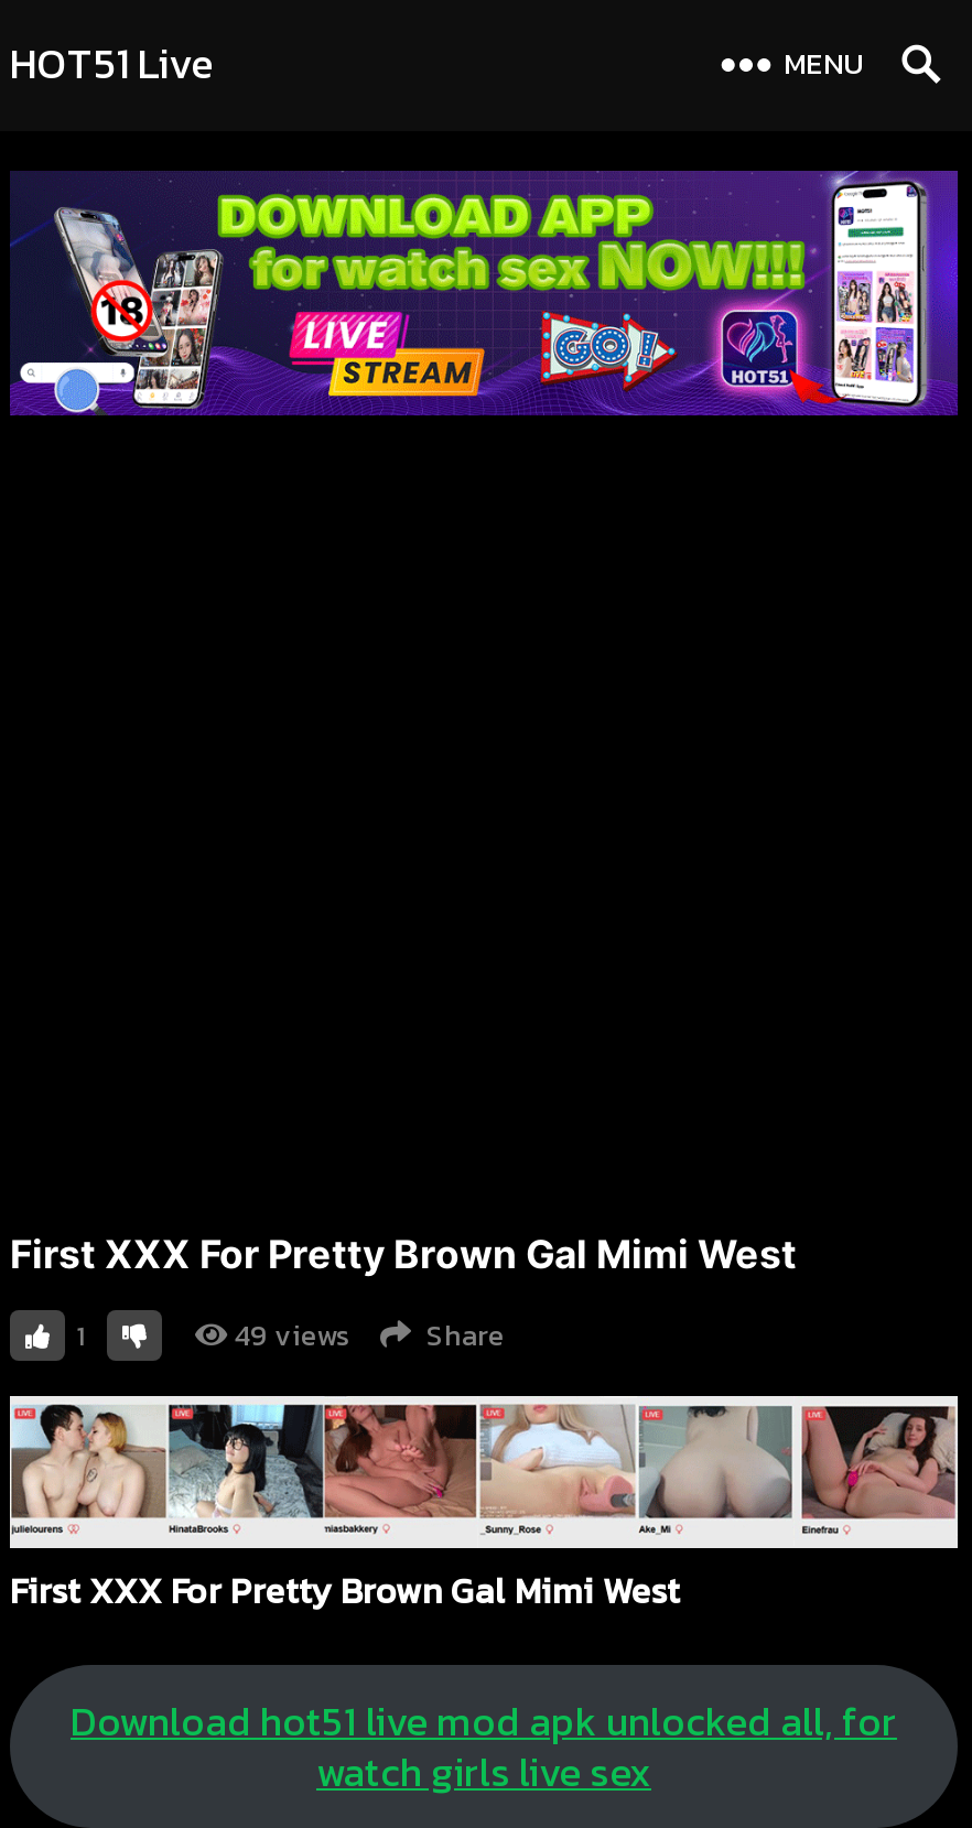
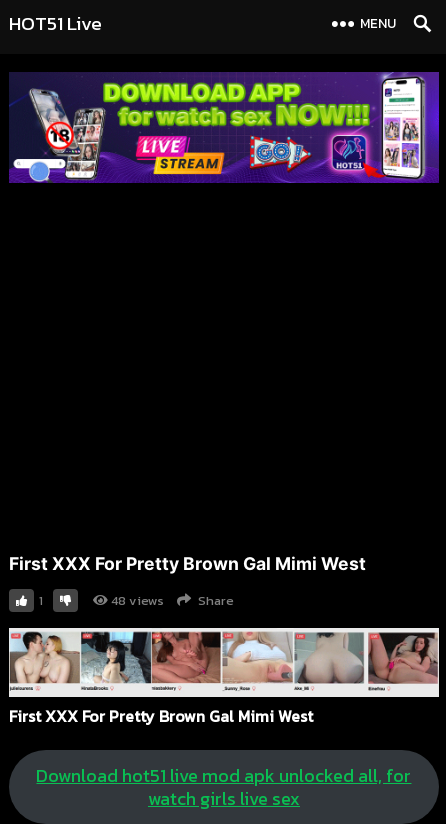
- 49 views Share
+ 48 views Share
